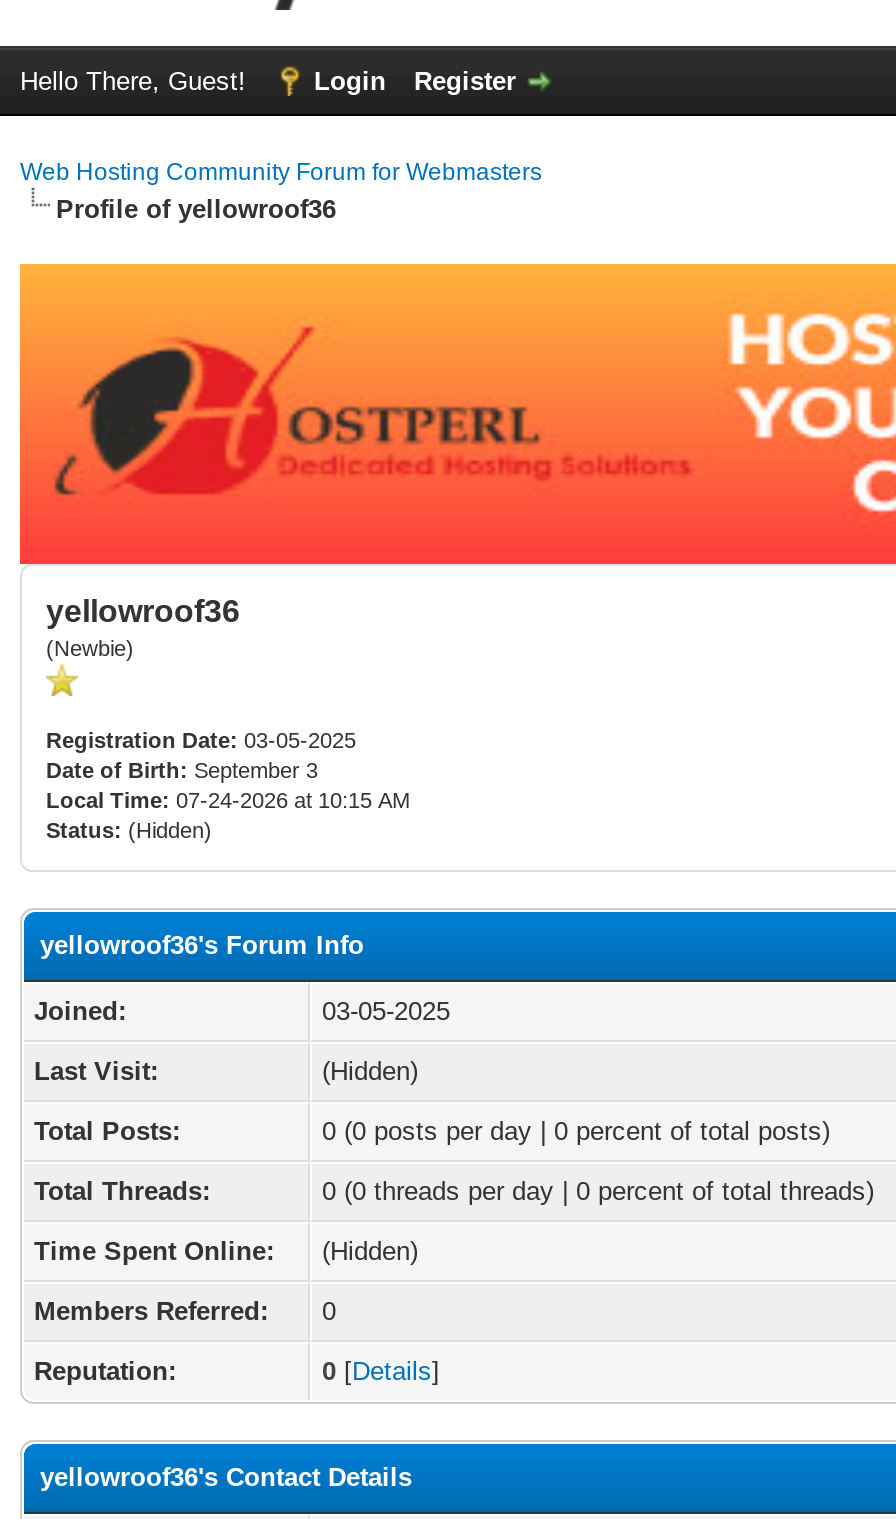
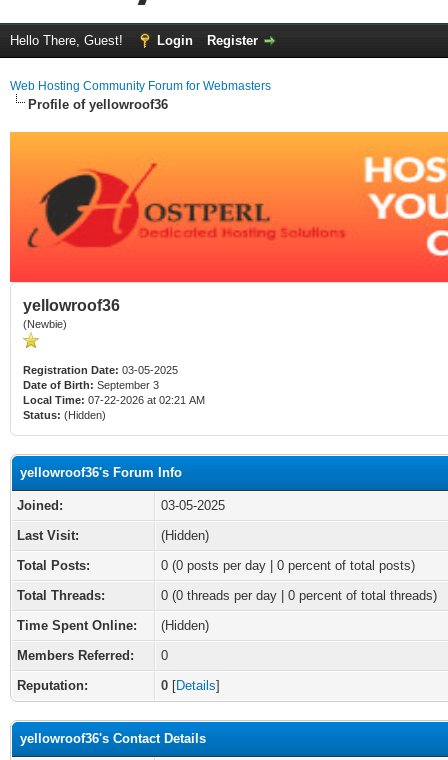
- Local Time: 07-24-2026 at 10:15 AM
+ Local Time: 07-22-2026 at 02:21 AM
